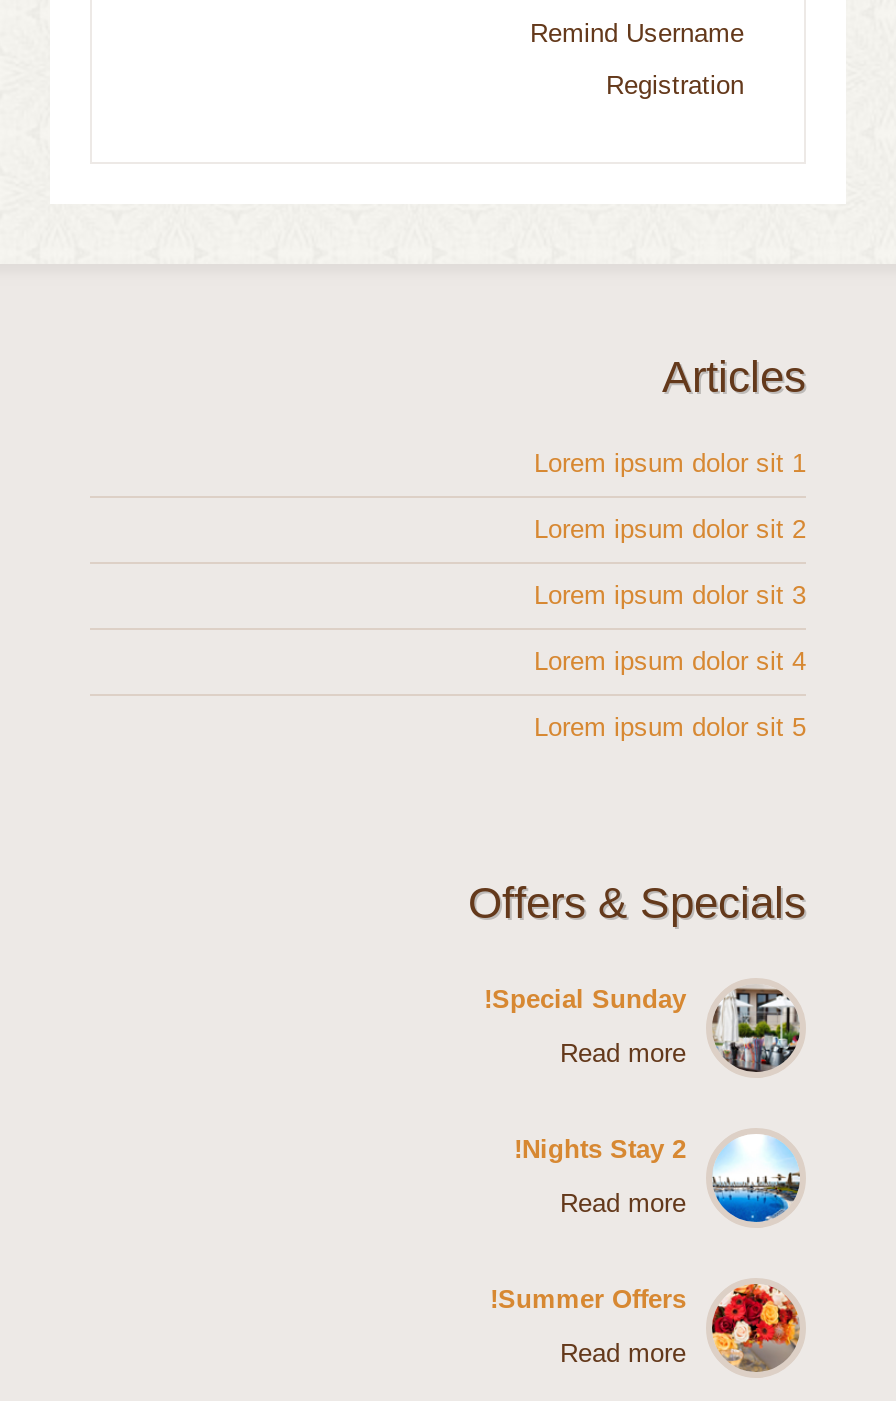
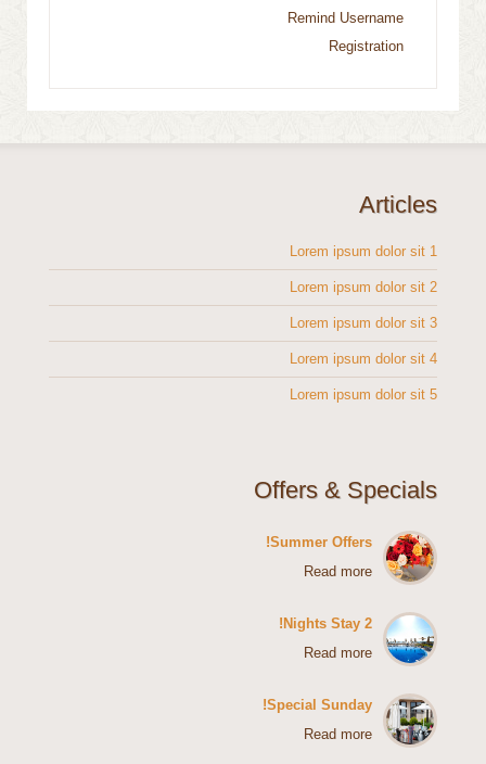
moved down: [image] | Special Sunday!

moved up: [image] | Summer Offers!
